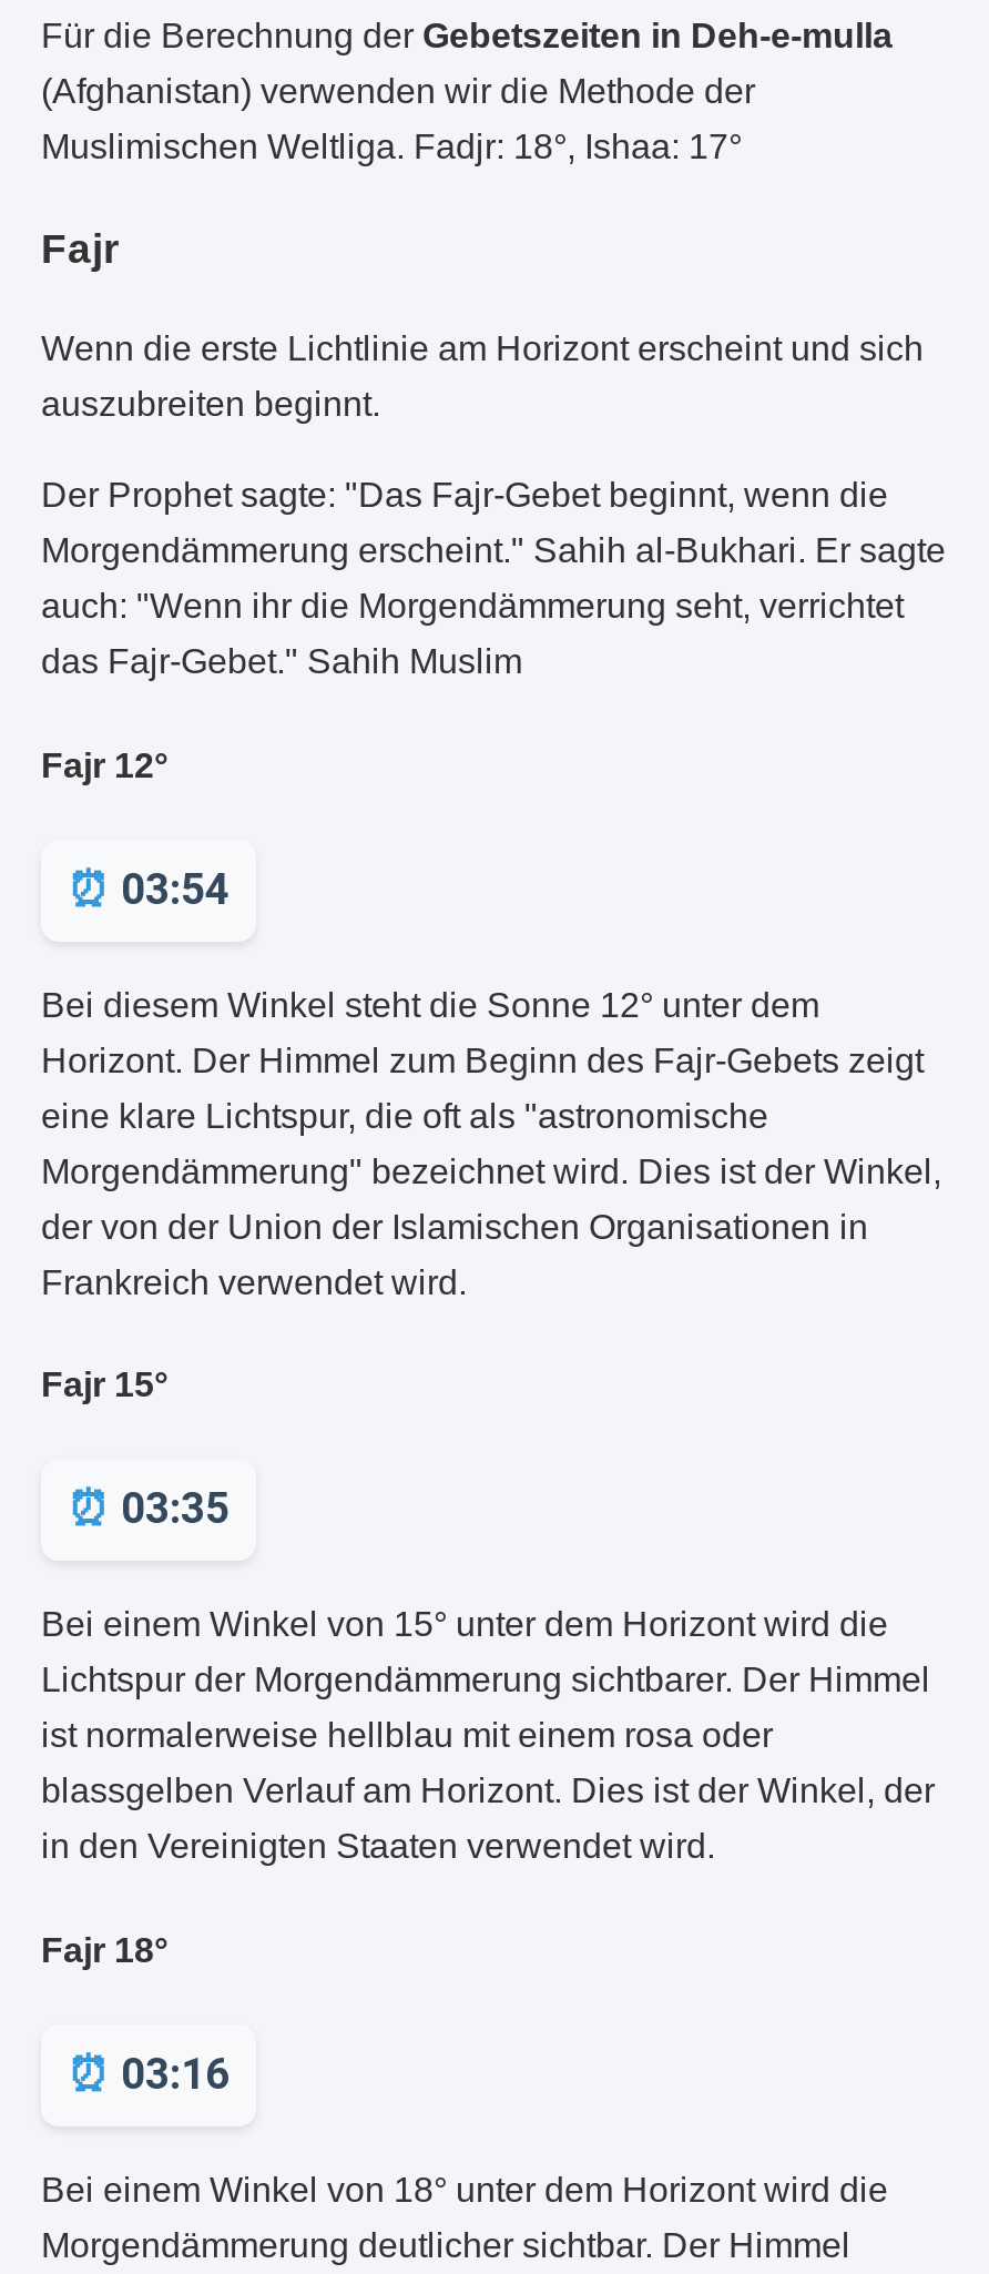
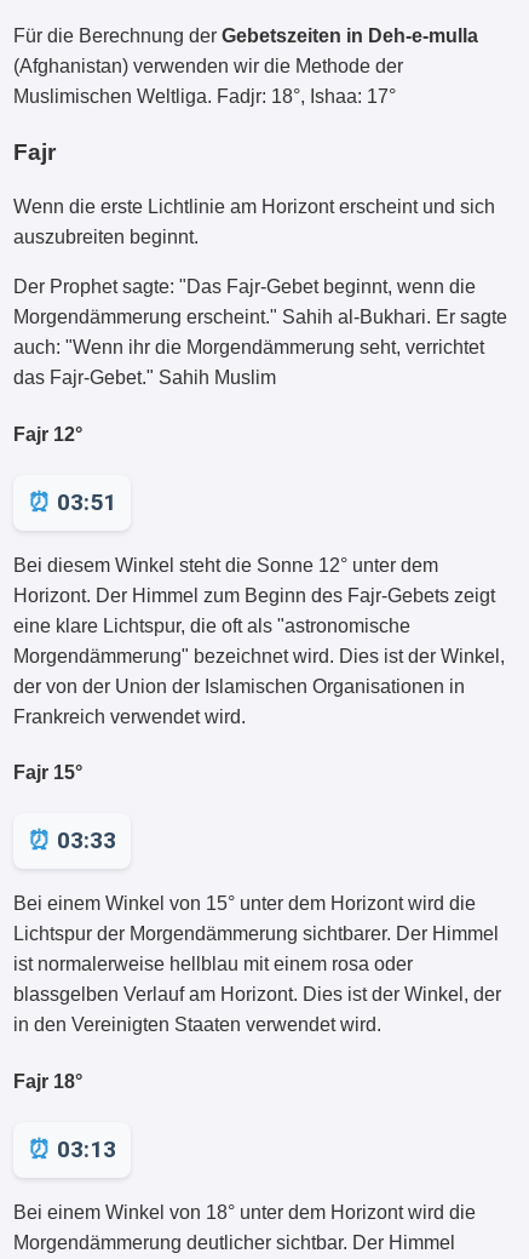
- 03:54
+ 03:51

- 03:35
+ 03:33

- 03:16
+ 03:13
